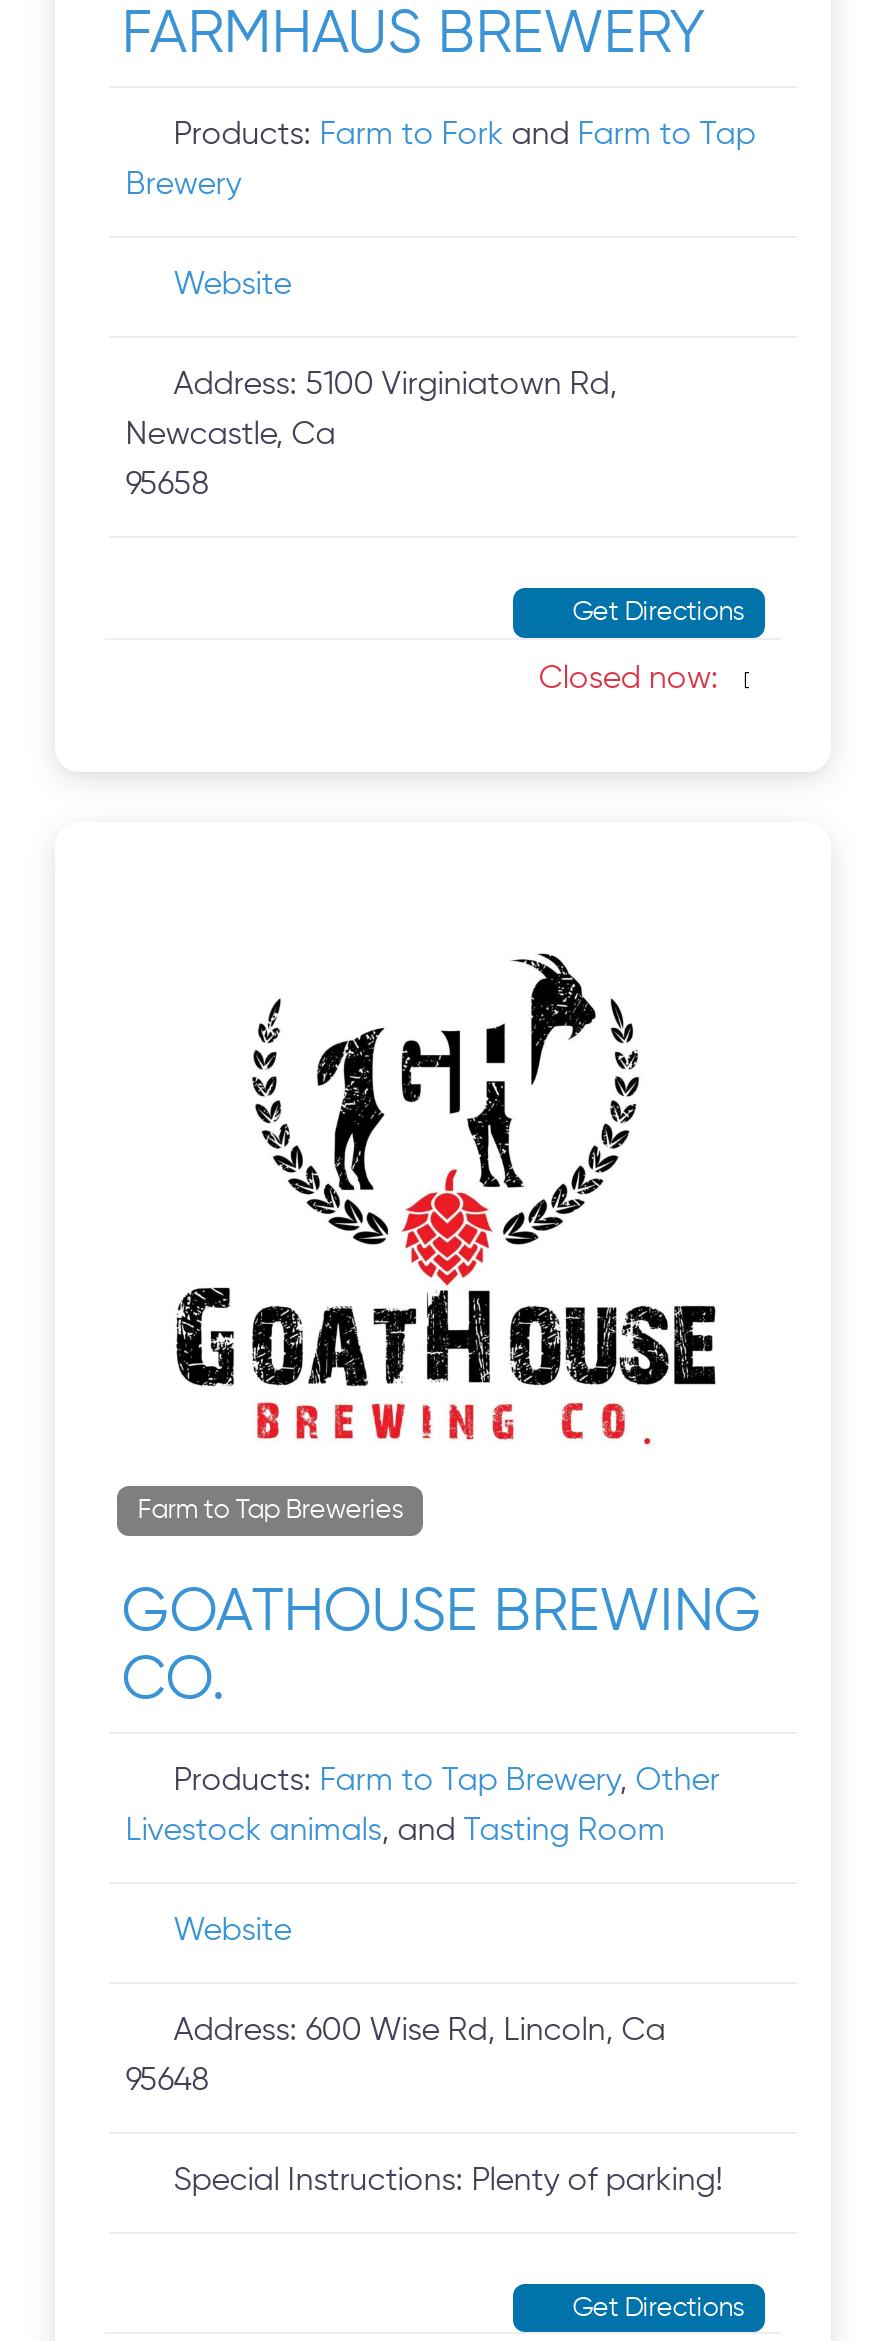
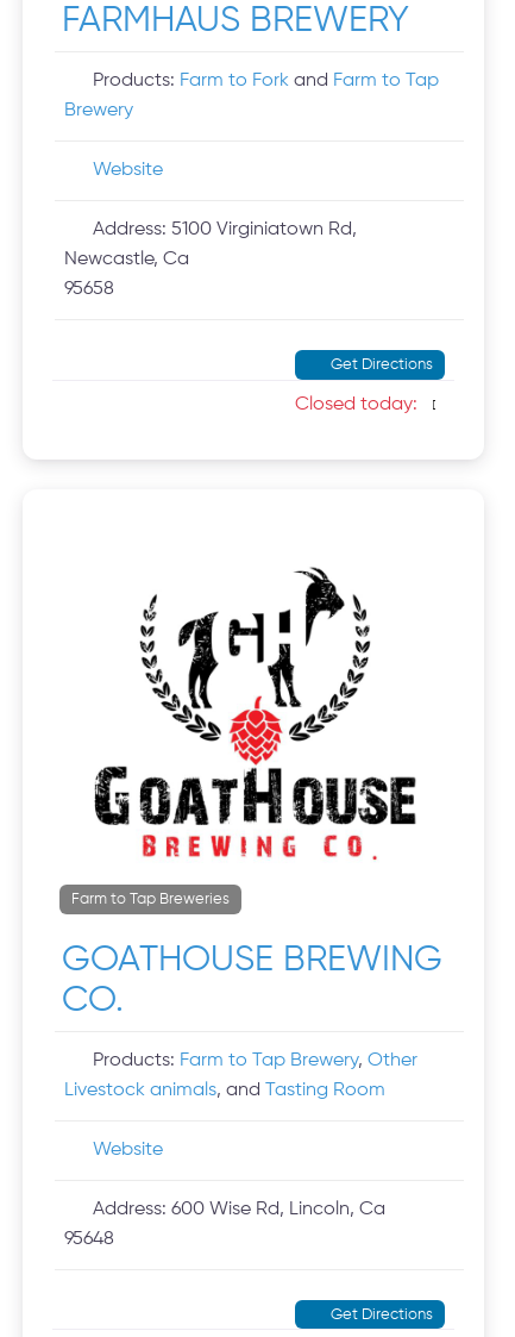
- Closed now:
+ Closed today:

- Special Instructions: Plenty of parking!
